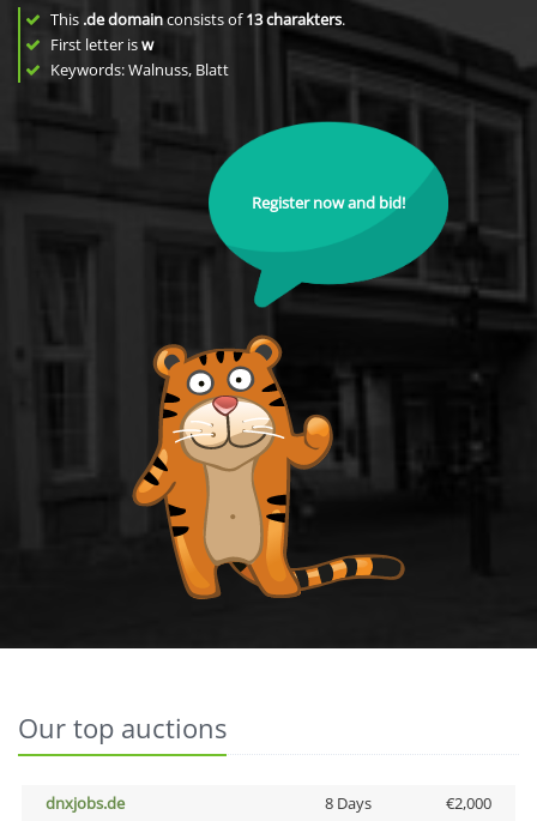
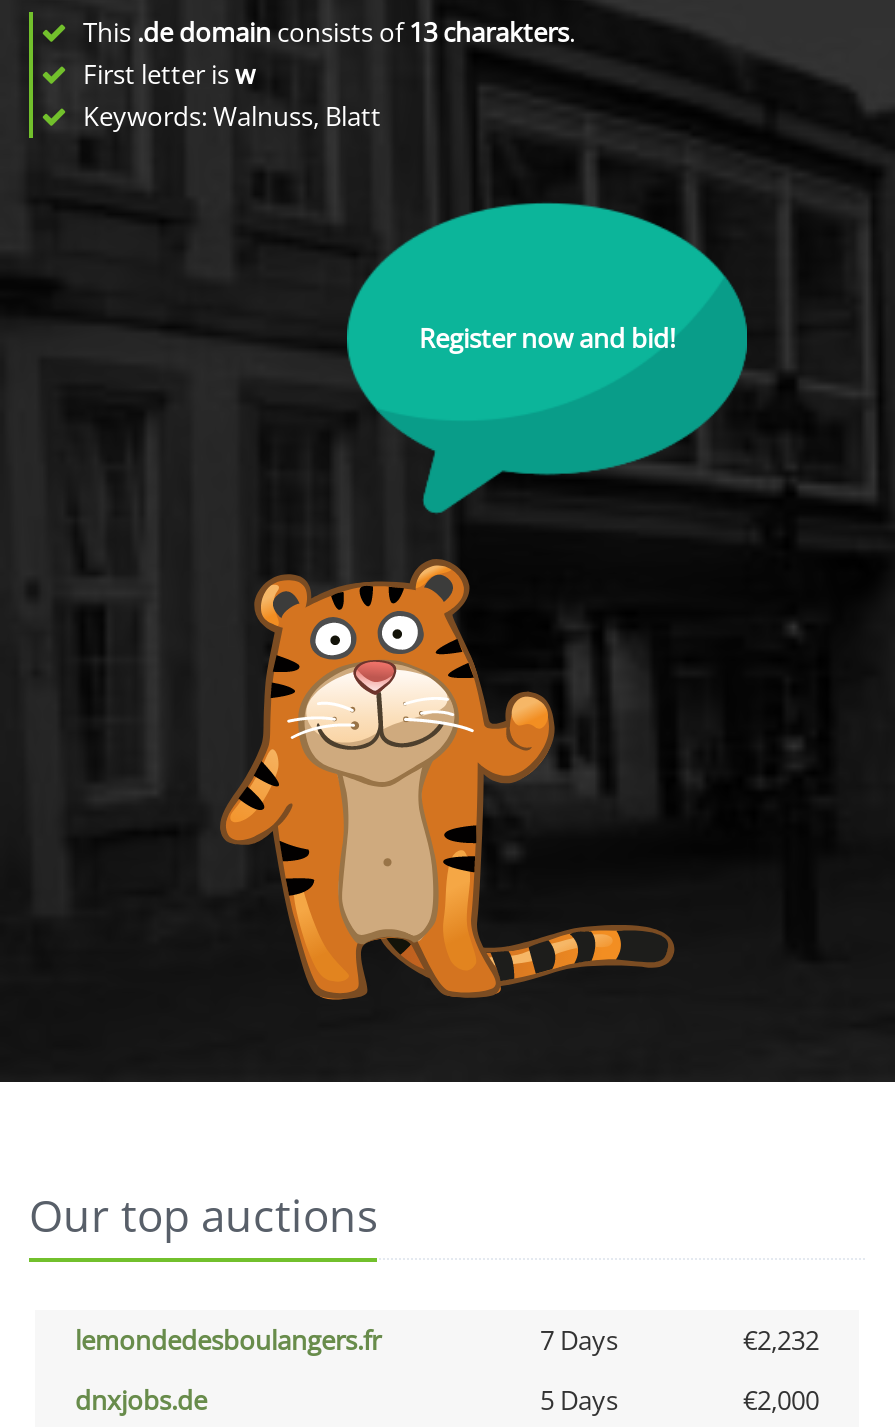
+ lemondedesboulangers.fr
+ 7 Days
+ €2,232

- 8 Days
+ 5 Days
